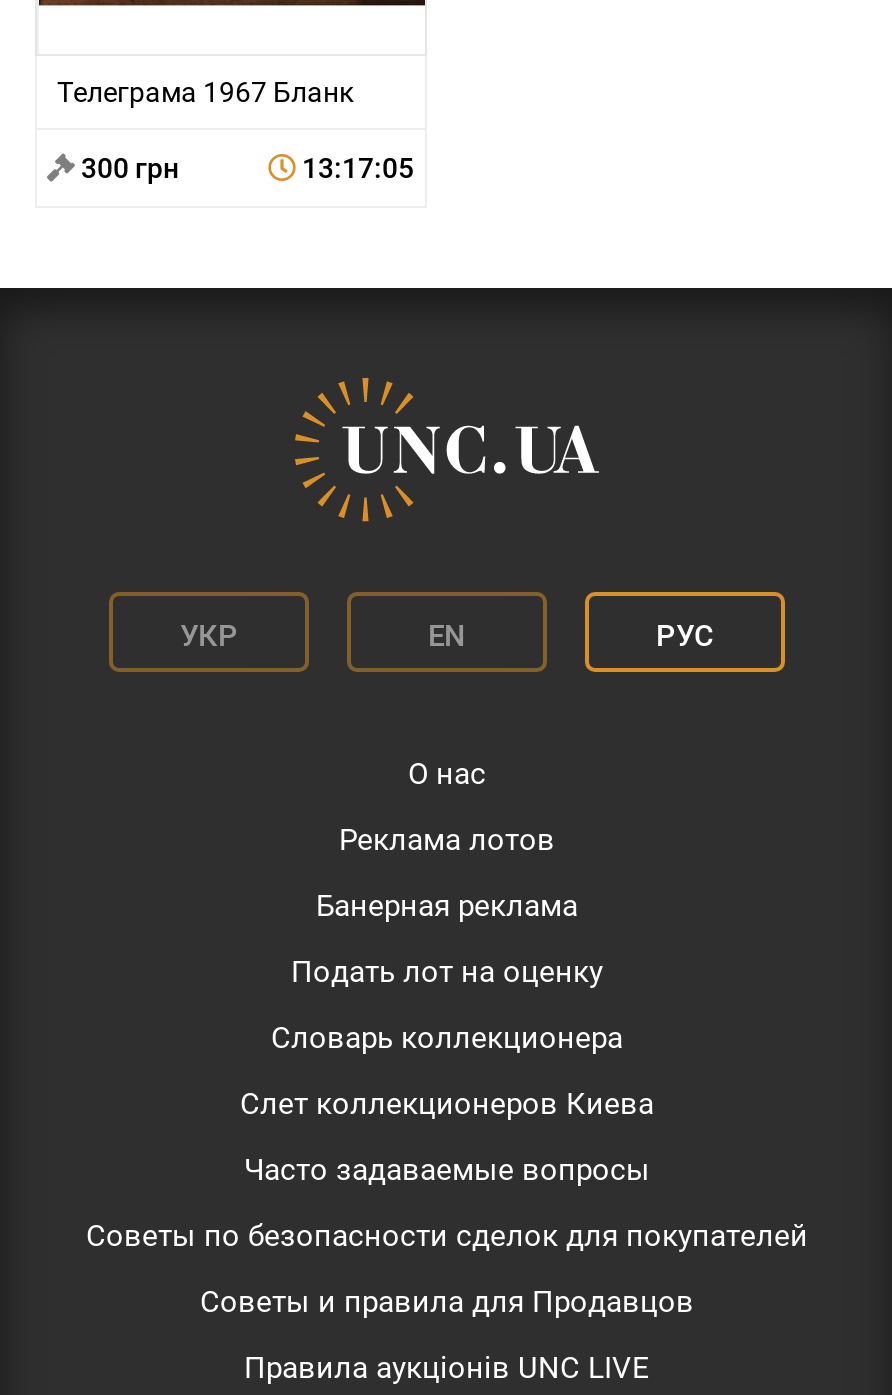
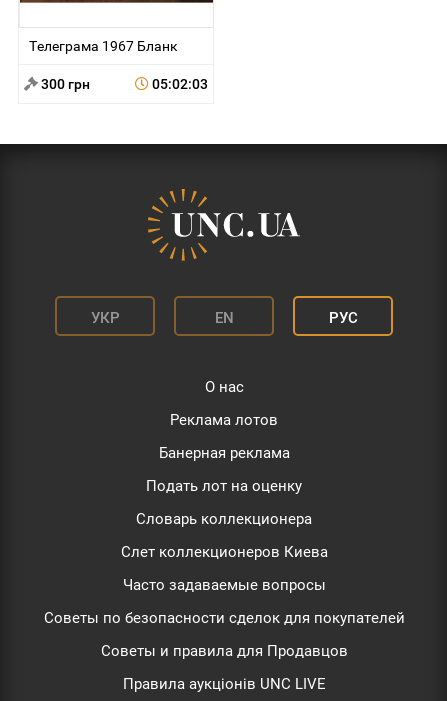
- 13:17:05
+ 05:02:03
